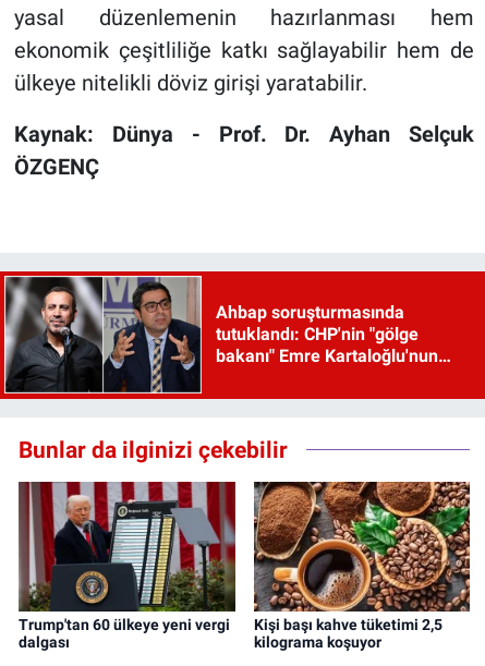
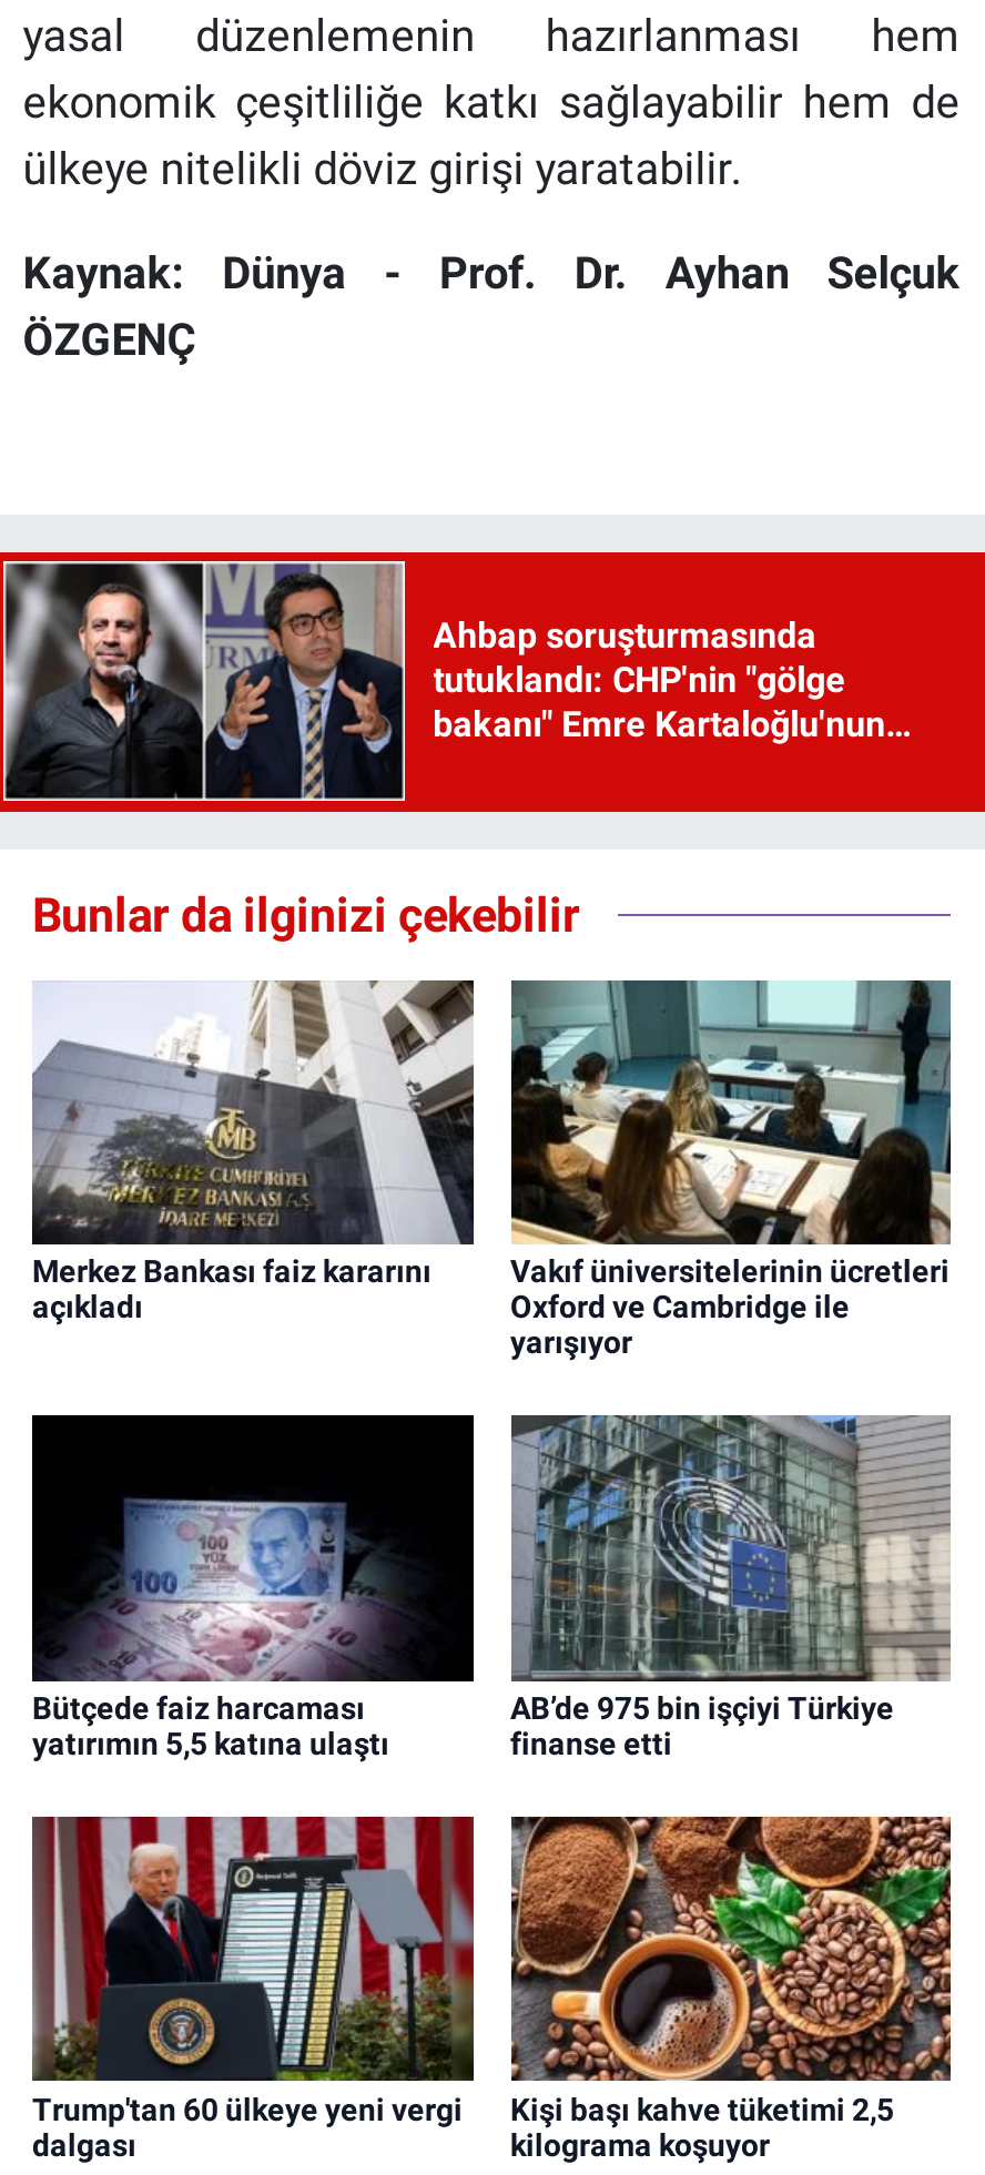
+ [image]
+ Bütçede faiz harcaması
+ yatırımın 5,5 katına ulaştı

+ [image]
+ Merkez Bankası faiz kararını
+ açıkladı

+ [image]
+ Vakıf üniversitelerinin ücretleri
+ Oxford ve Cambridge ile
+ yarışıyor

+ [image]
+ AB’de 975 bin işçiyi Türkiye
+ finanse etti
